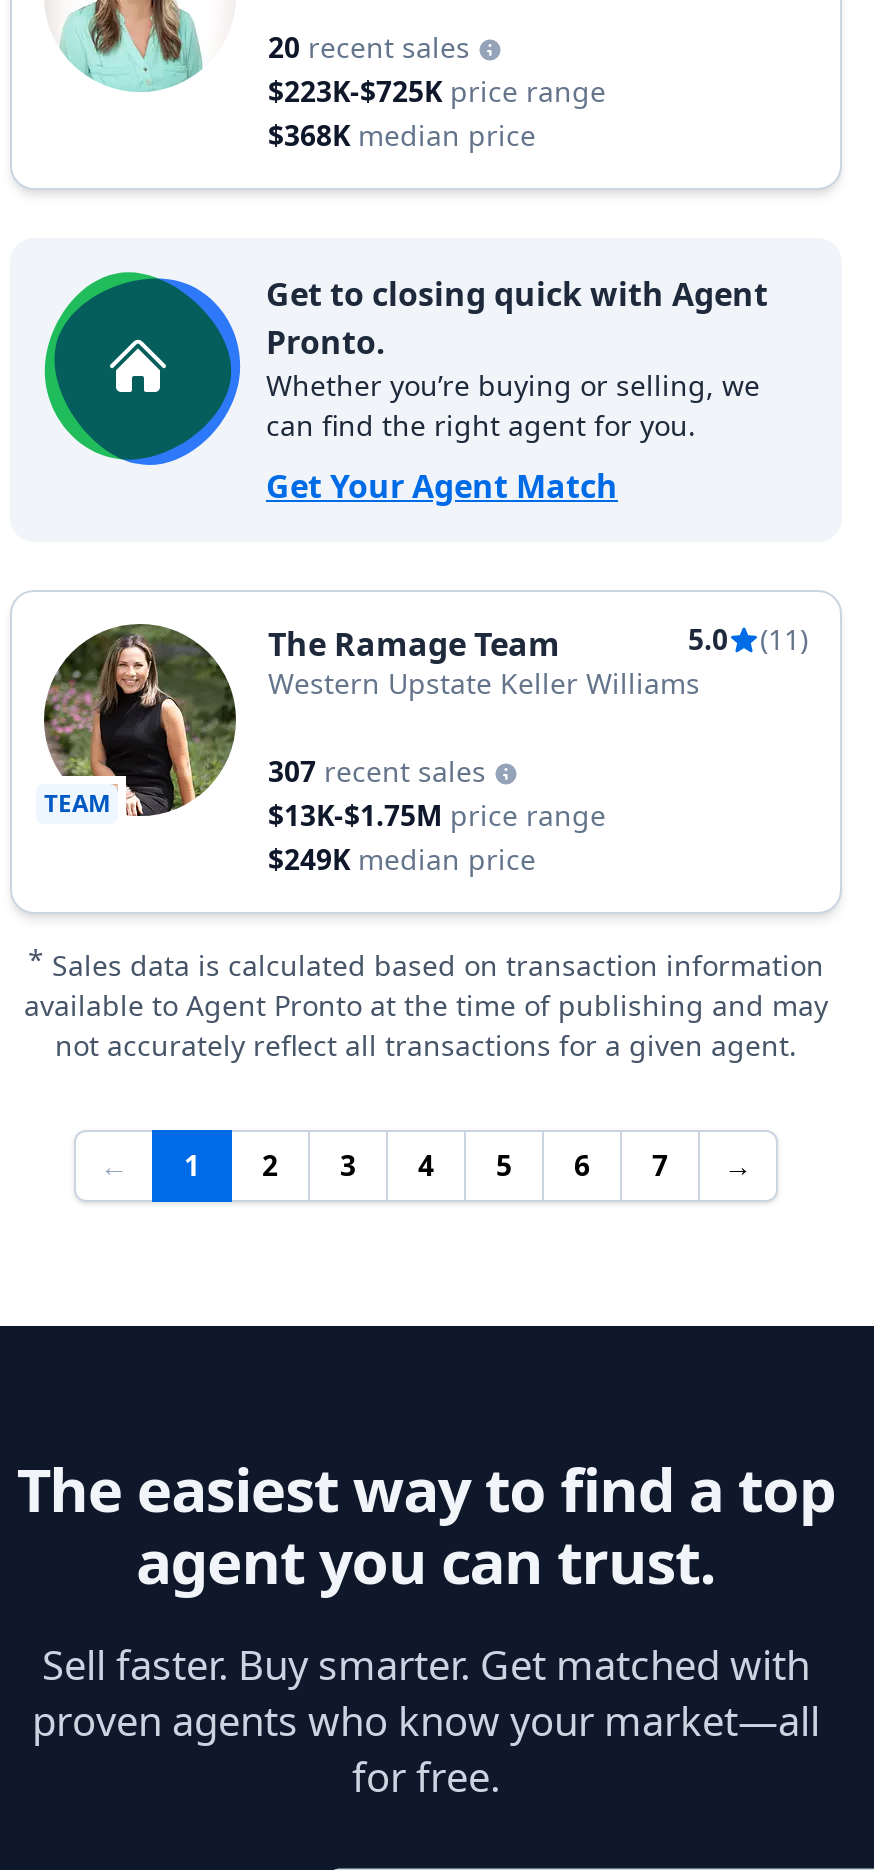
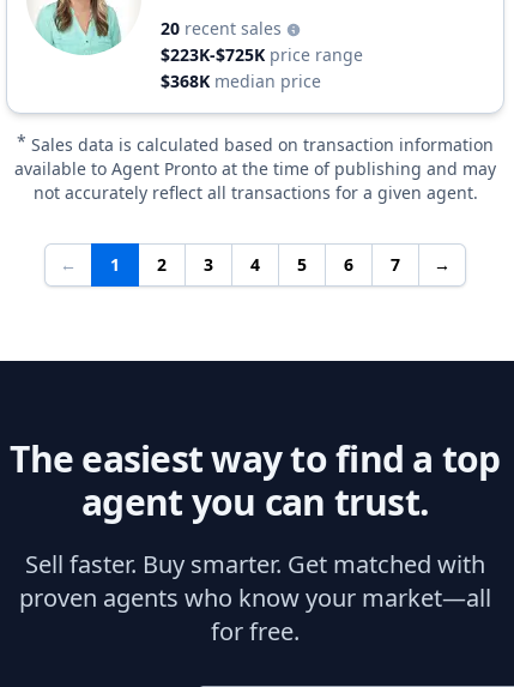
- [image]
- Get to closing quick with Agent
- Pronto.
- Whether you’re buying or selling, we
- can find the right agent for you.
- Get Your Agent Match

- [image]
- TEAM

- The Ramage Team
- 5.0
- (11)
- Western Upstate Keller Williams
- 307 recent sales
- $13K-$1.75M price range
- $249K median price
